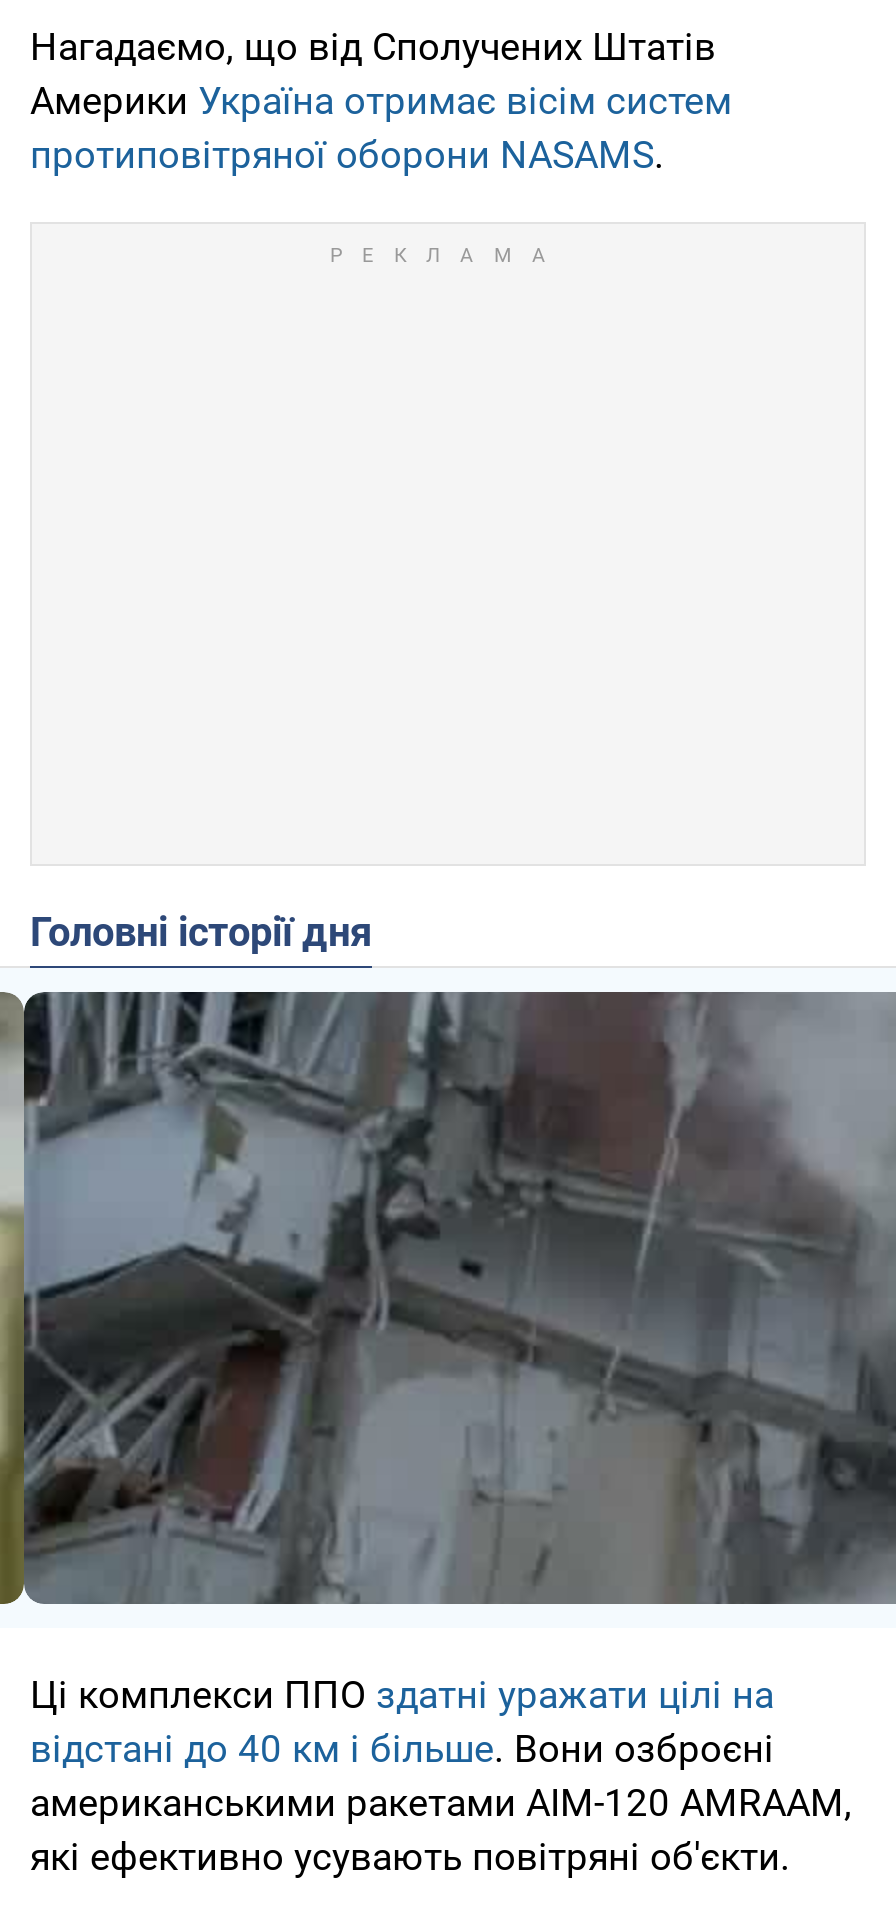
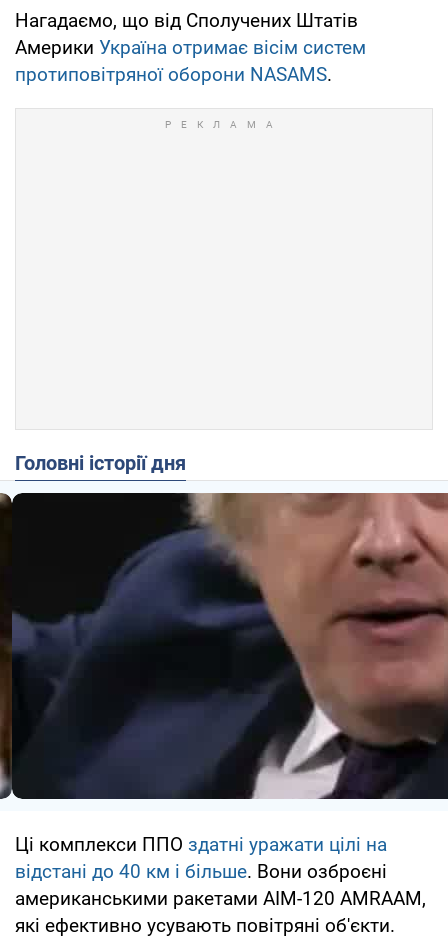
- [image]
+ [image]
